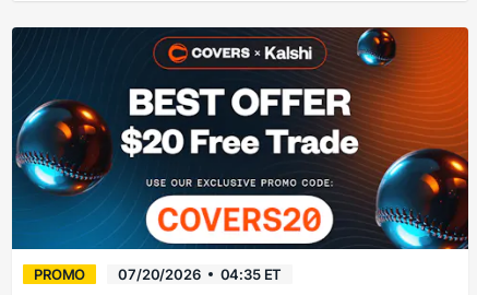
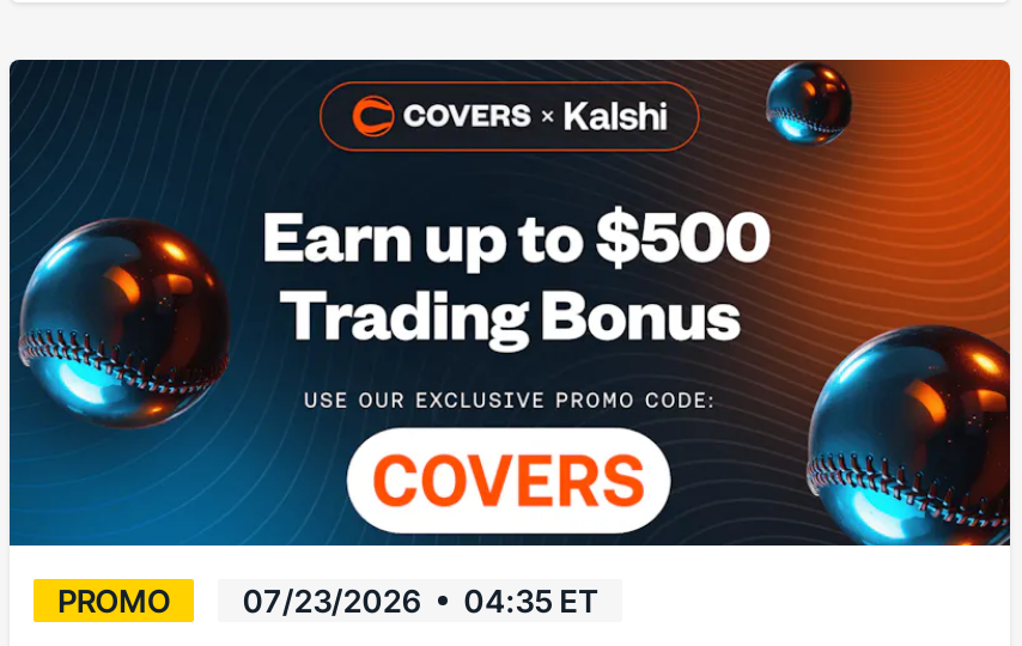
- [image]
+ [image]

- [image]
- PROMO 07/20/2026 04:35 ET
+ [image]
+ PROMO 07/23/2026 04:35 ET
